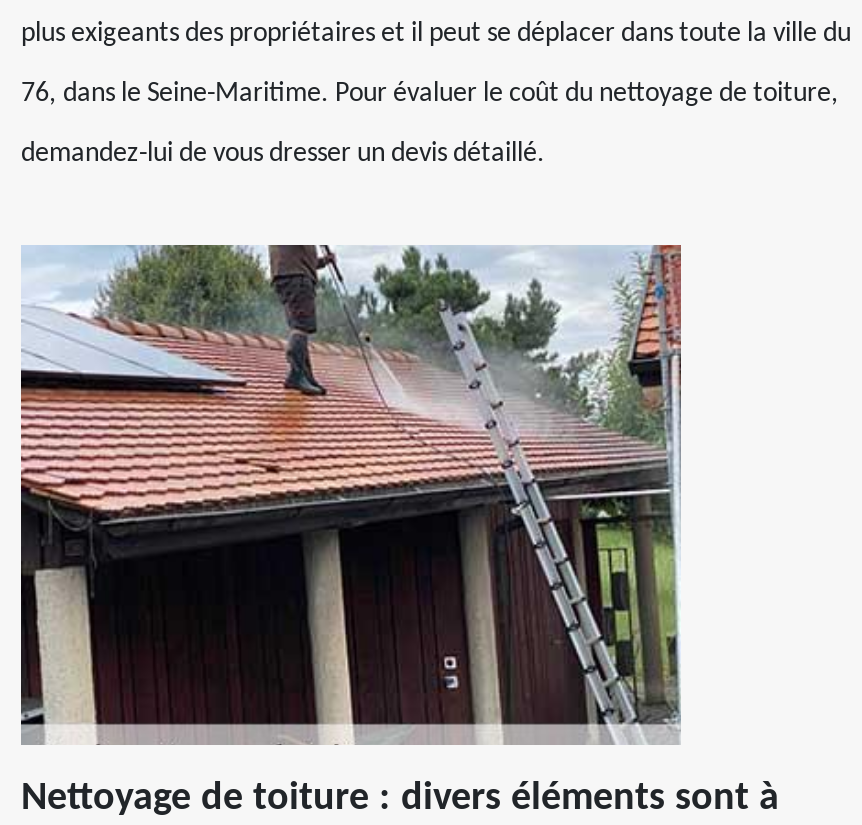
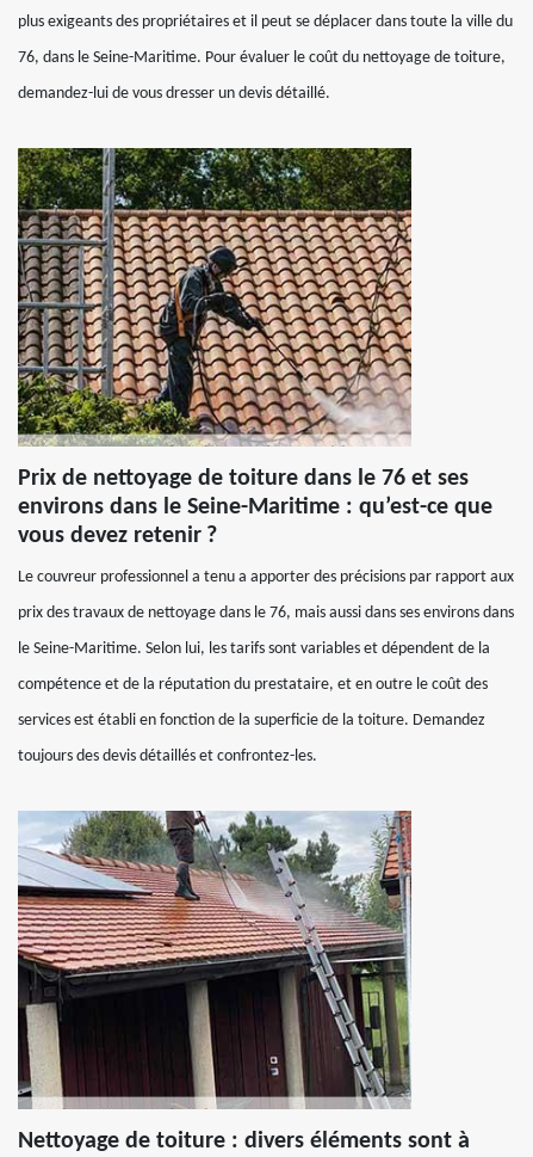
+ [image]
+ Prix de nettoyage de toiture dans le 76 et ses
+ environs dans le Seine-Maritime : qu’est-ce que
+ vous devez retenir ?
+ Le couvreur professionnel a tenu a apporter des précisions par rapport aux
+ prix des travaux de nettoyage dans le 76, mais aussi dans ses environs dans
+ le Seine-Maritime. Selon lui, les tarifs sont variables et dépendent de la
+ compétence et de la réputation du prestataire, et en outre le coût des
+ services est établi en fonction de la superficie de la toiture. Demandez
+ toujours des devis détaillés et confrontez-les.
